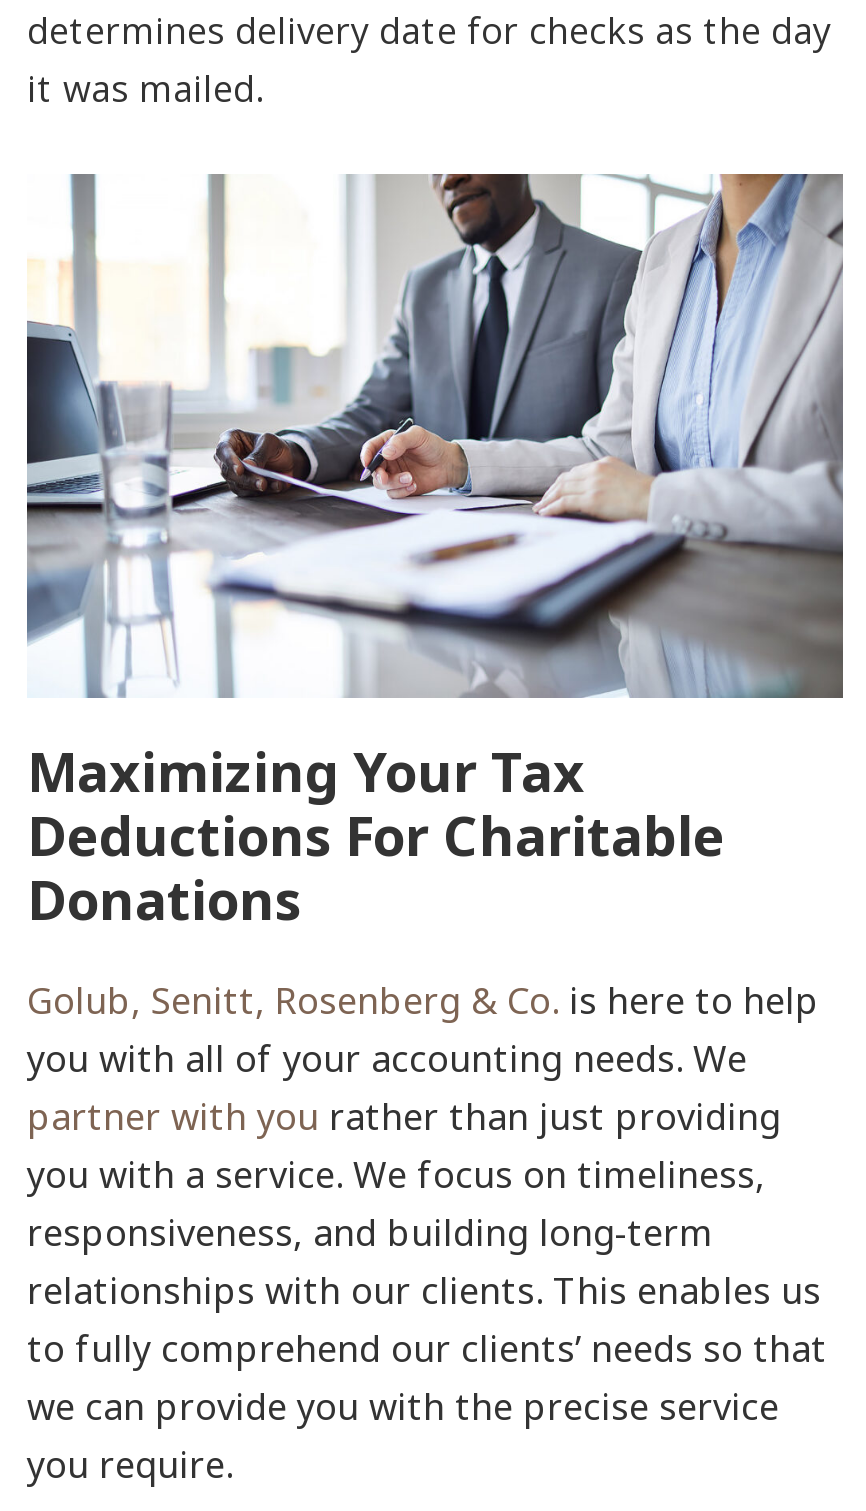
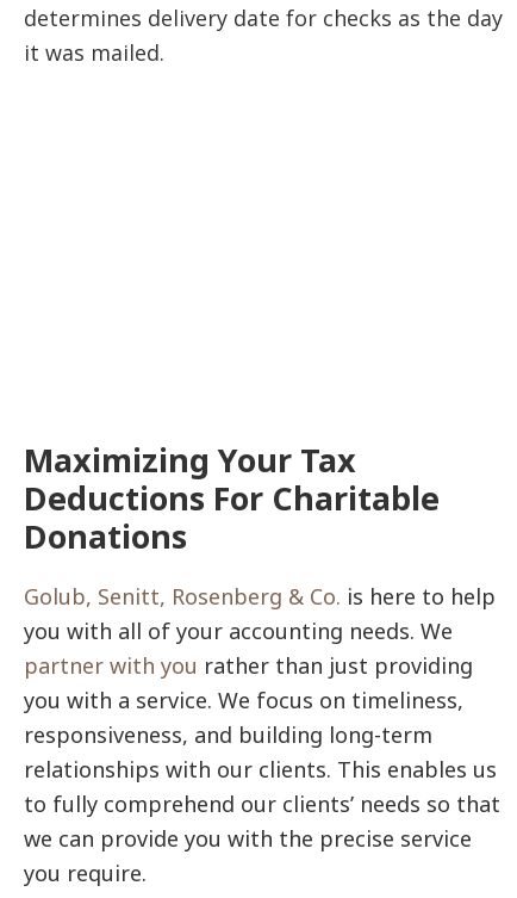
- [image]
